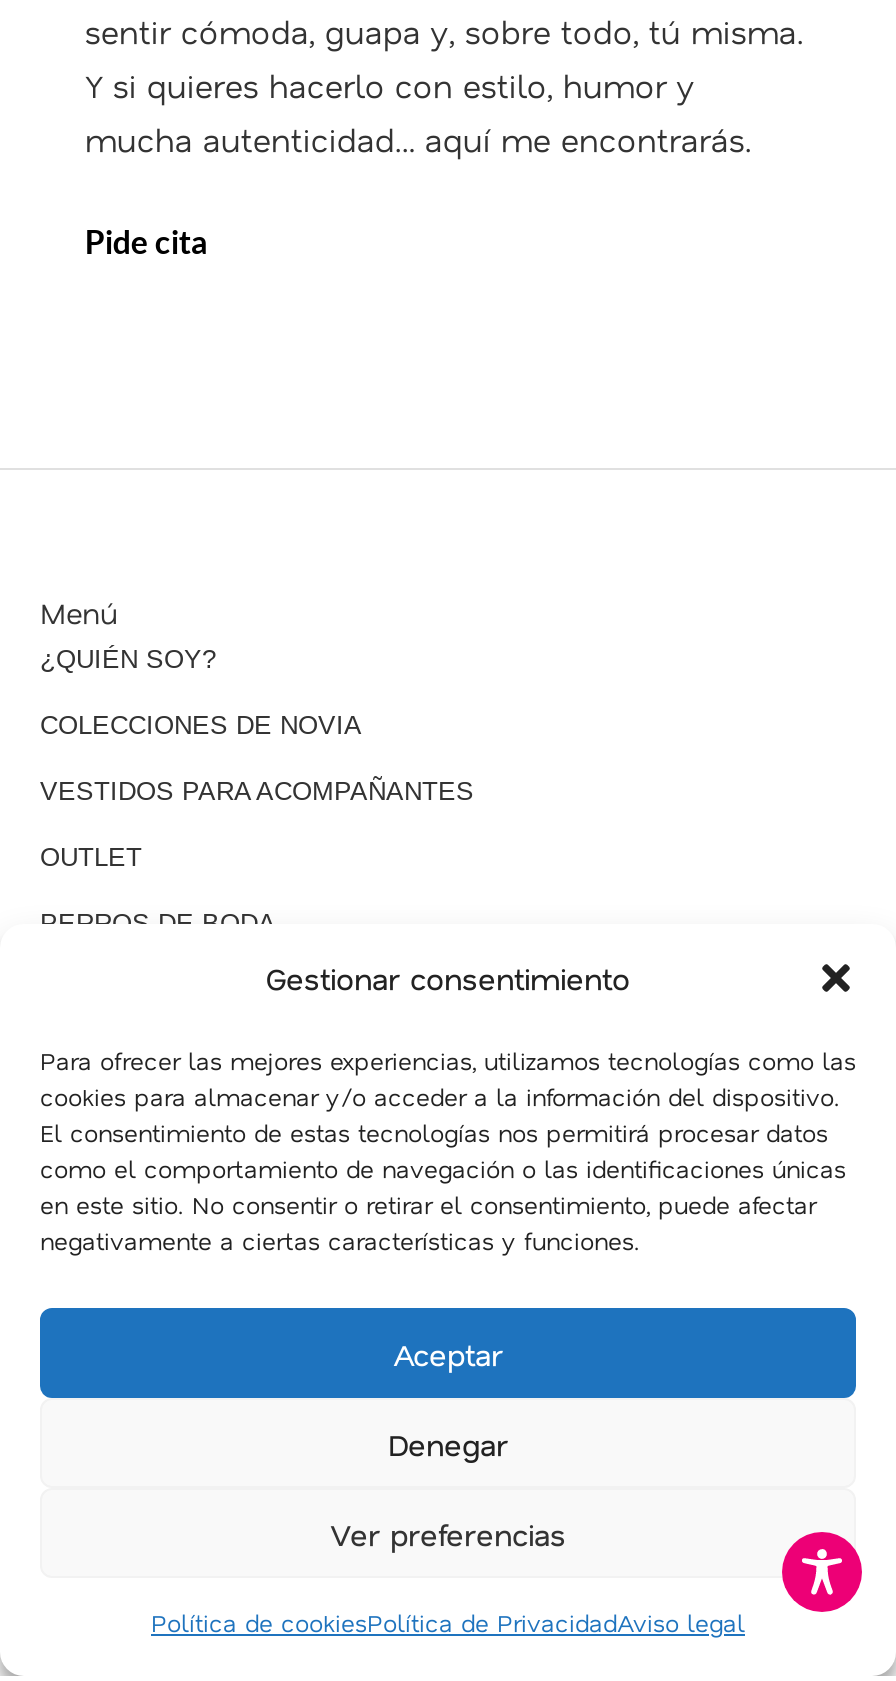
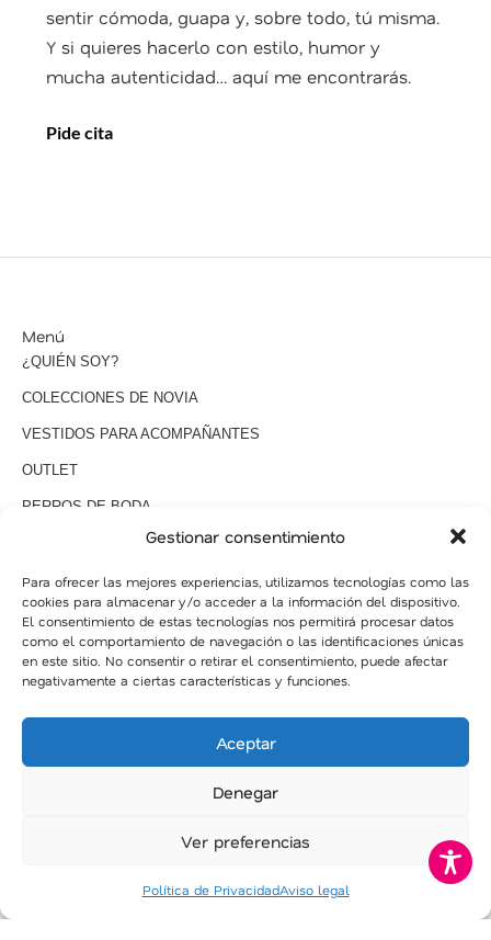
- Política de cookiesPolítica de PrivacidadAviso legal
+ Política de PrivacidadAviso legal
